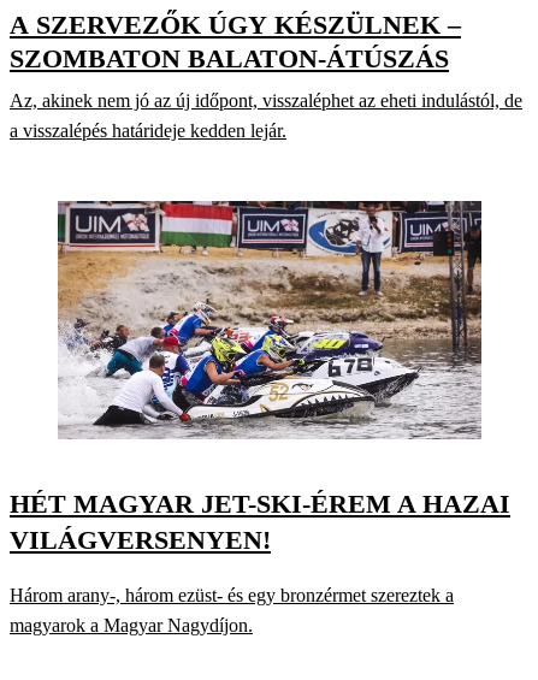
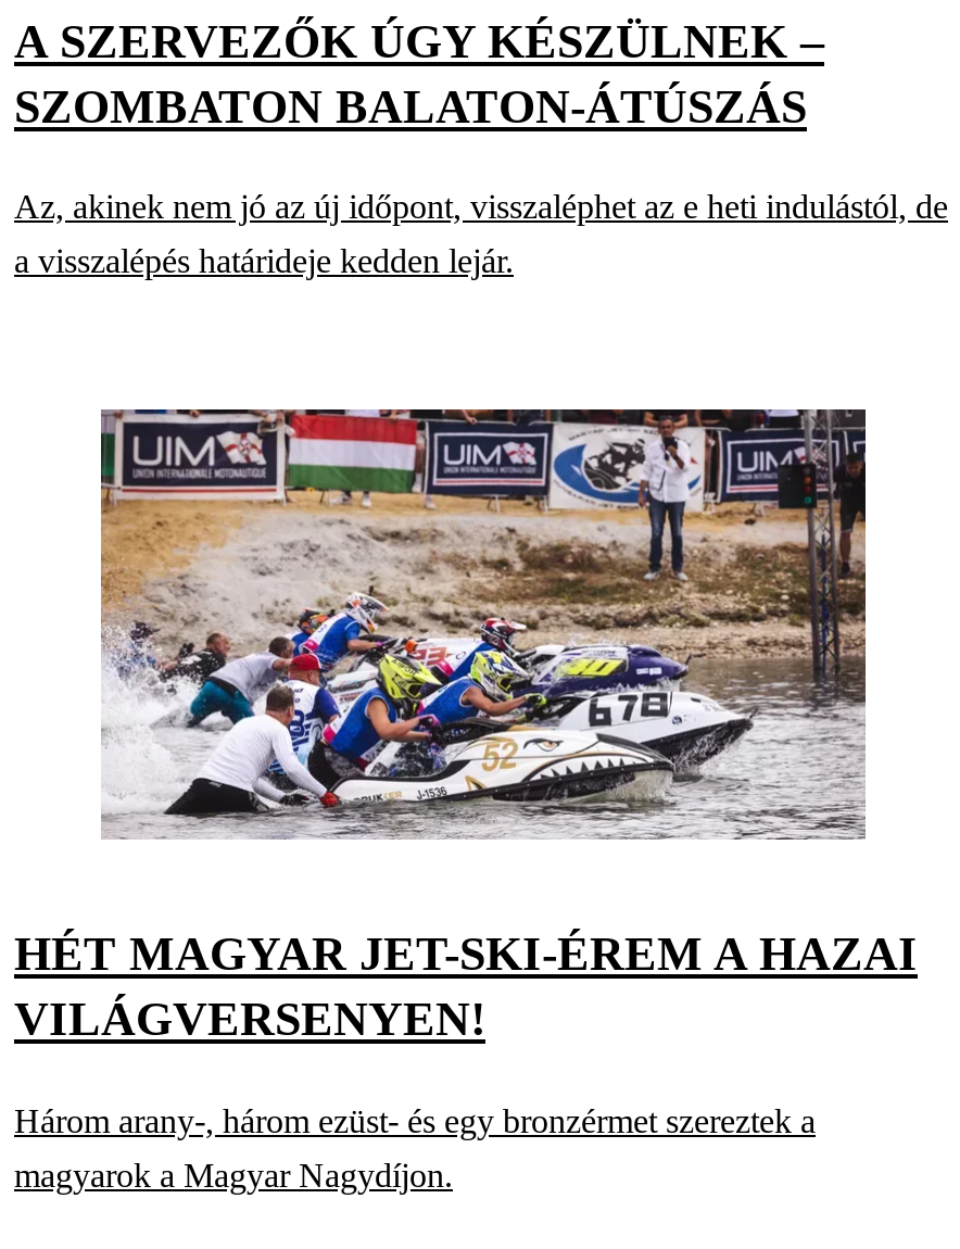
- Az, akinek nem jó az új időpont, visszaléphet az eheti indulástól, de
+ Az, akinek nem jó az új időpont, visszaléphet az e heti indulástól, de
